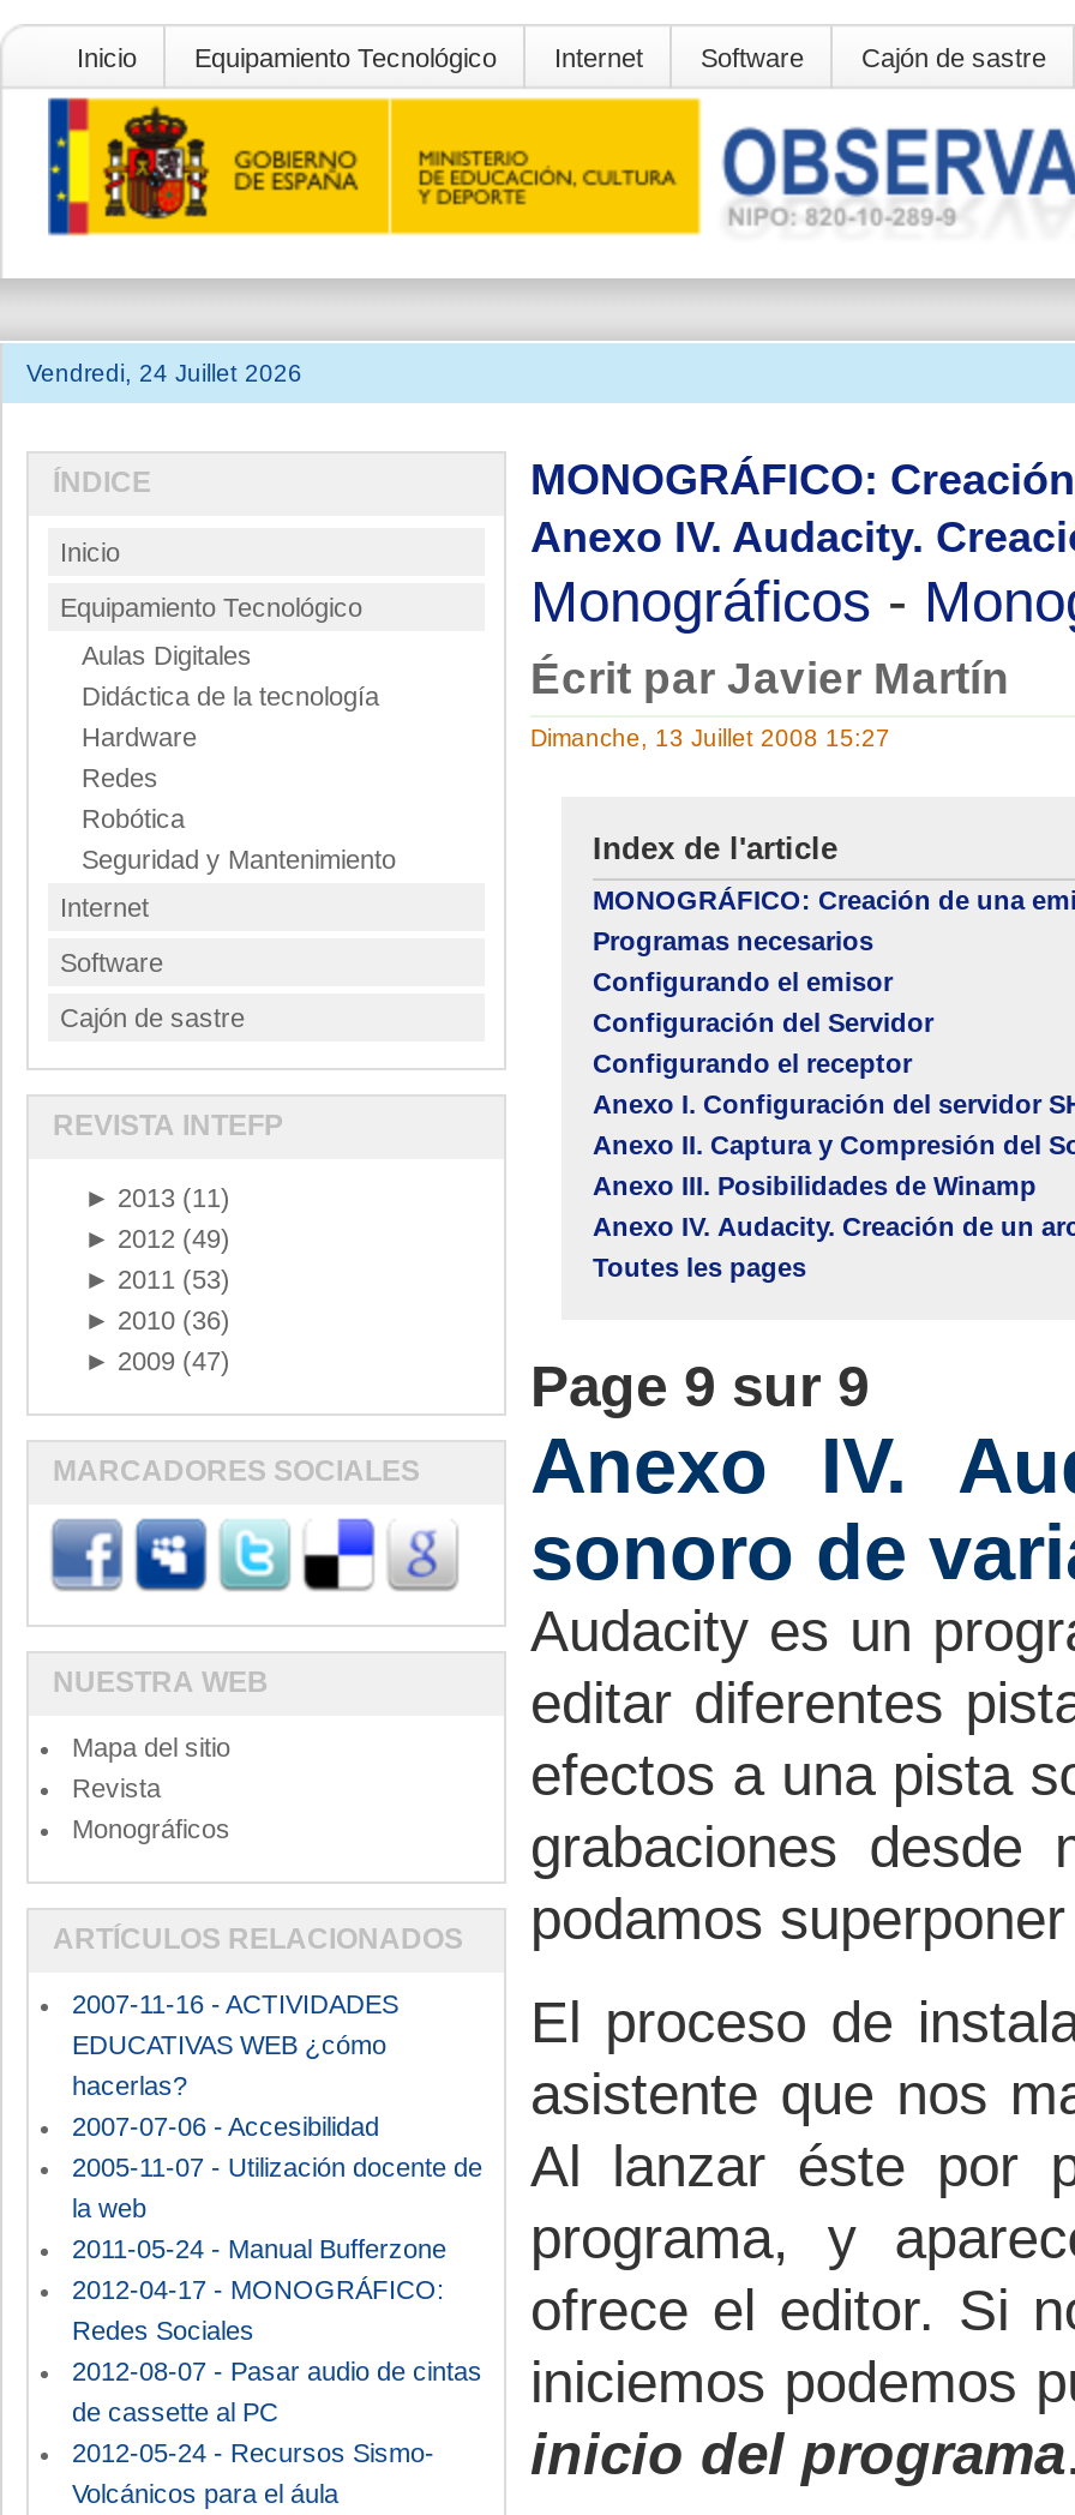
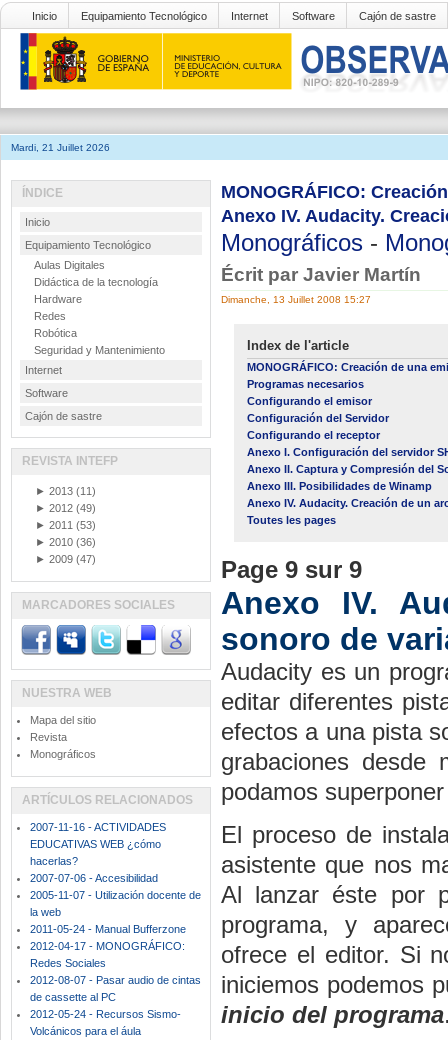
- Vendredi, 24 Juillet 2026
+ Mardi, 21 Juillet 2026
